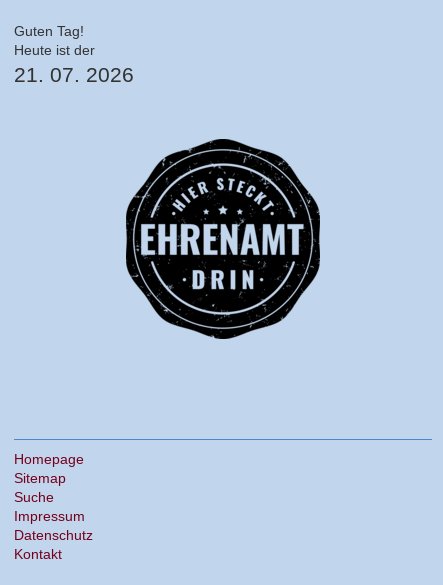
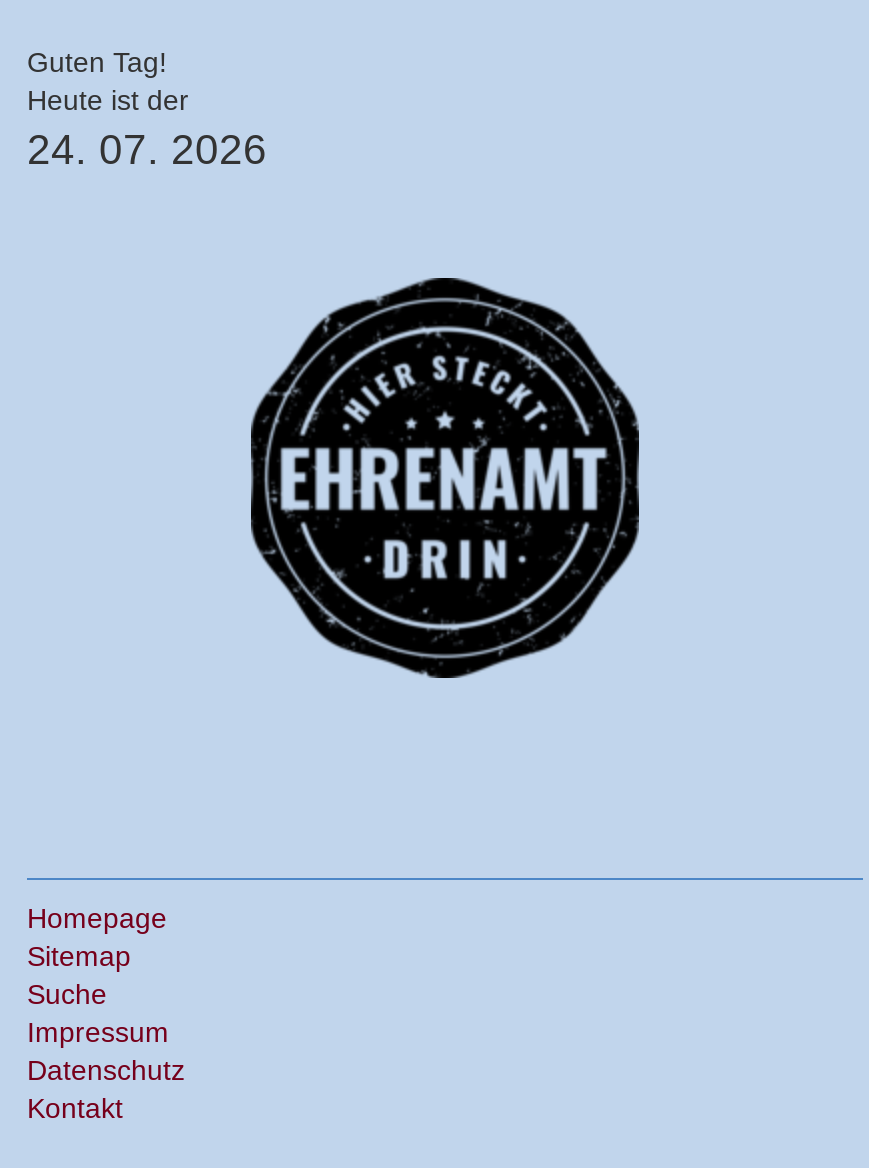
- 21. 07. 2026
+ 24. 07. 2026
